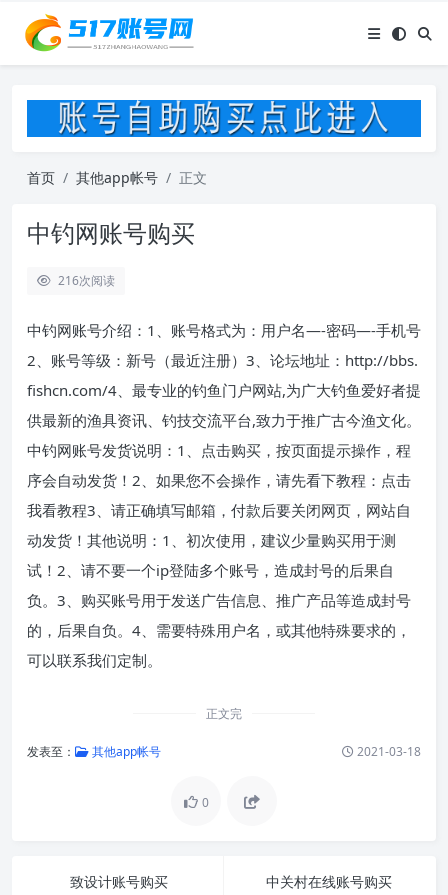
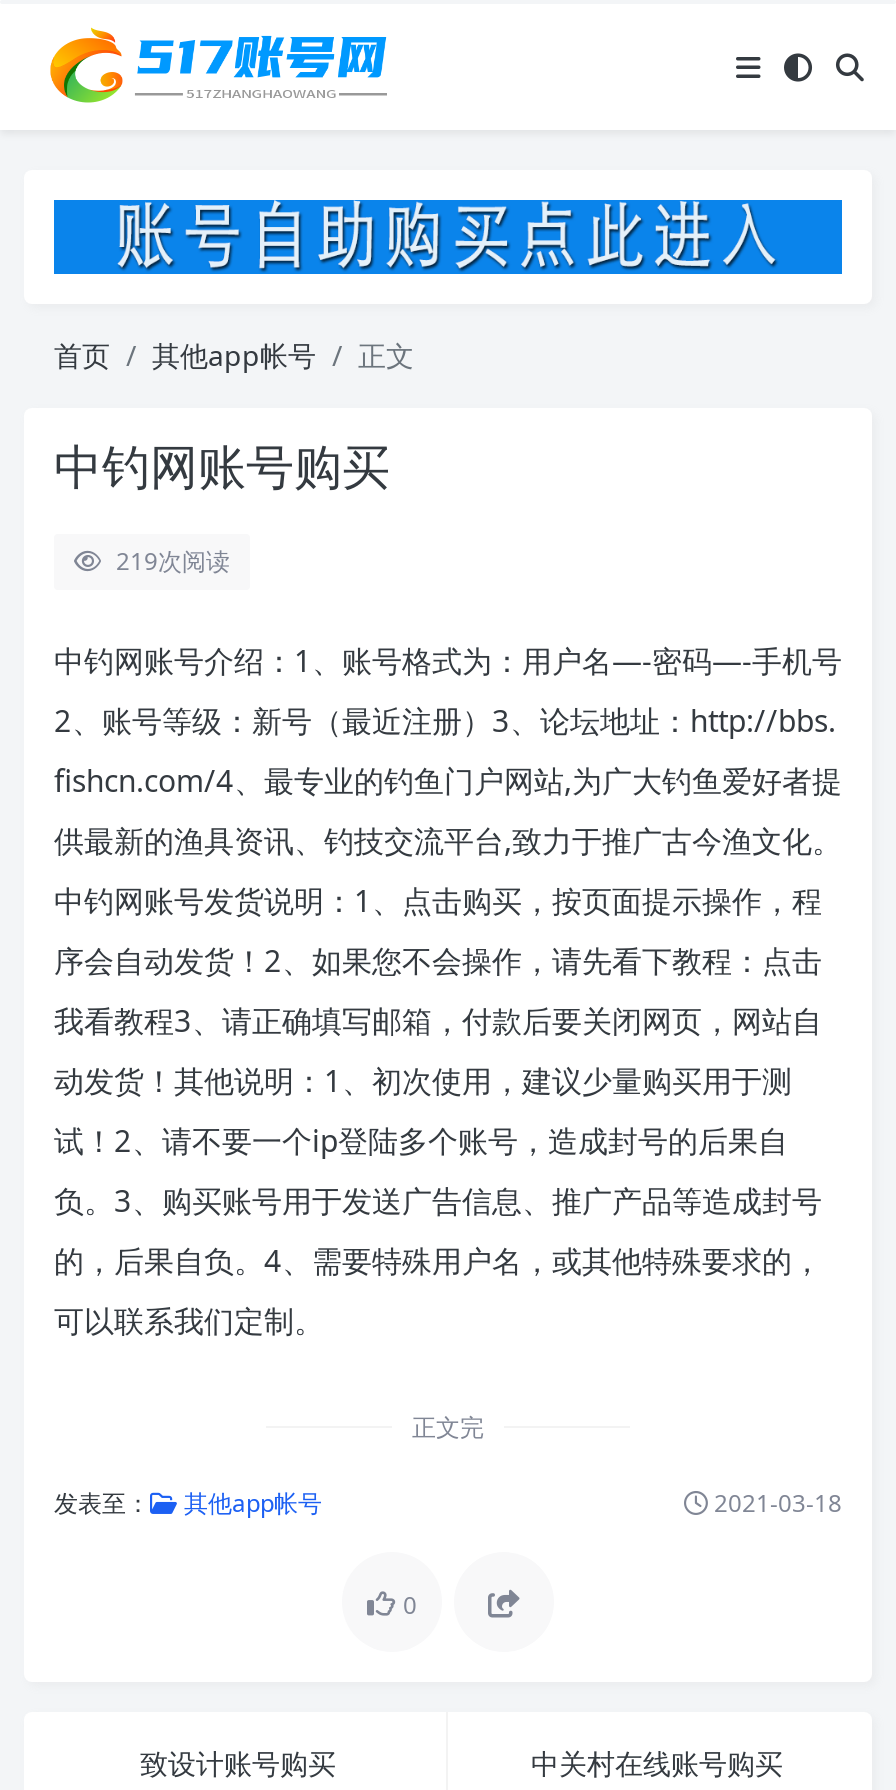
- 216次阅读
+ 219次阅读
